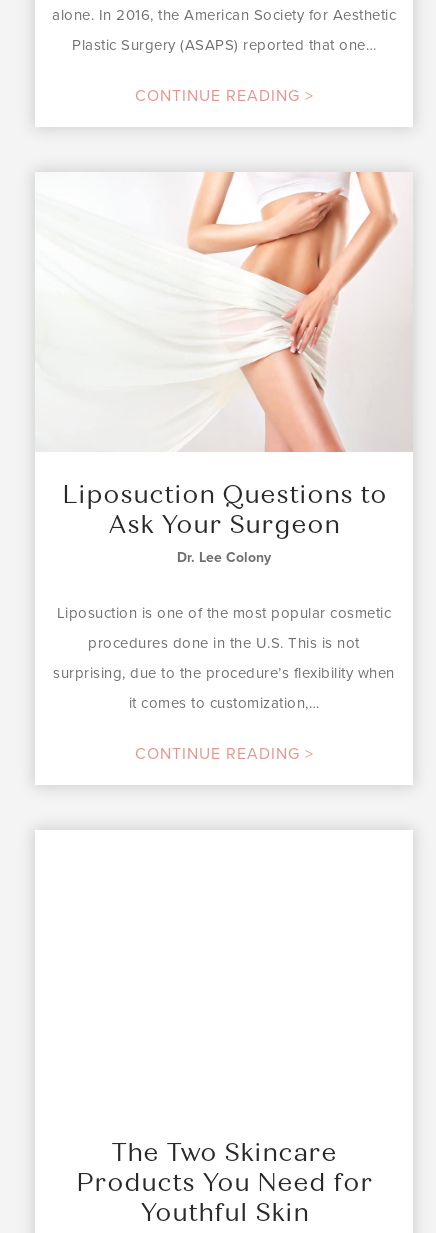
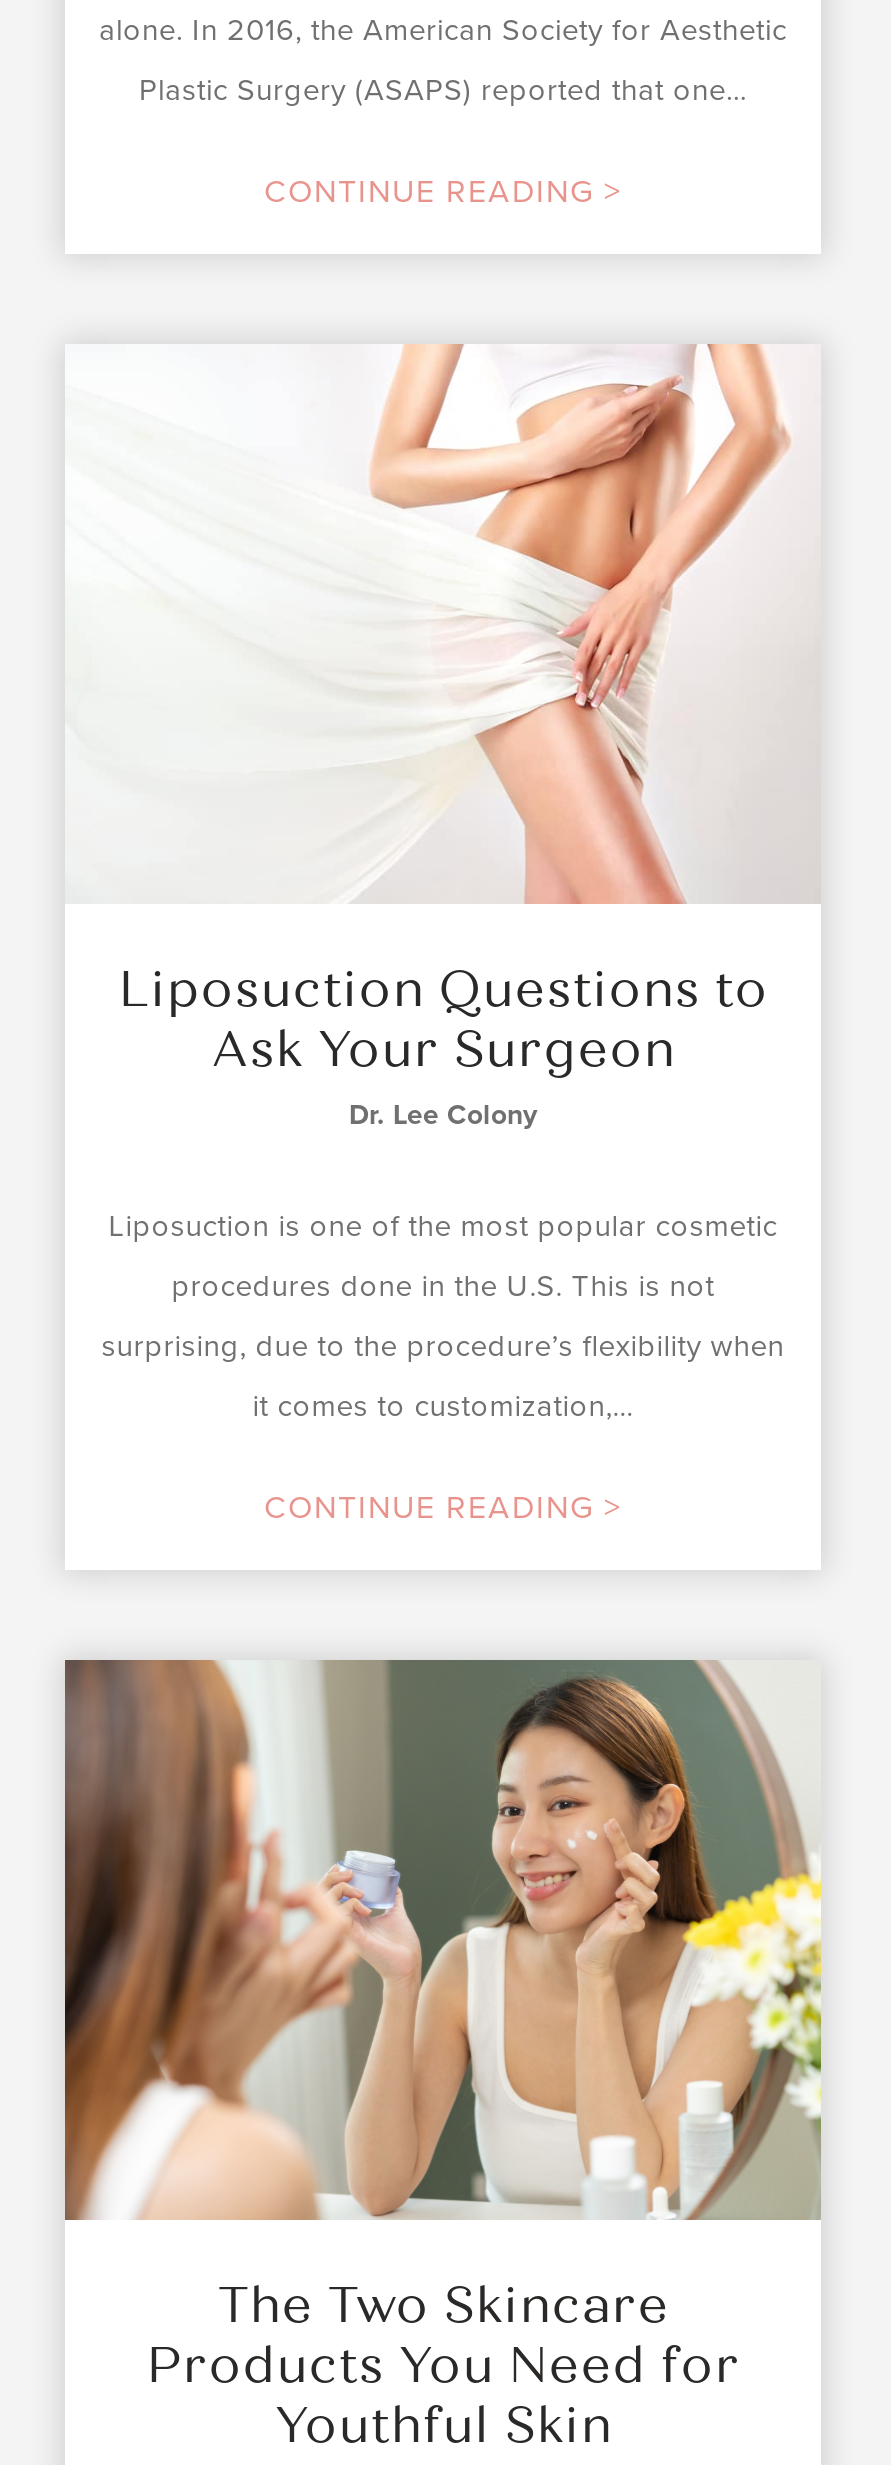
+ [image]
